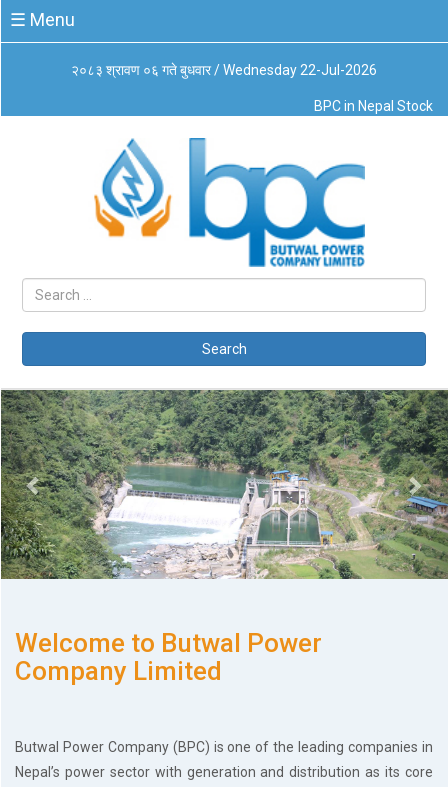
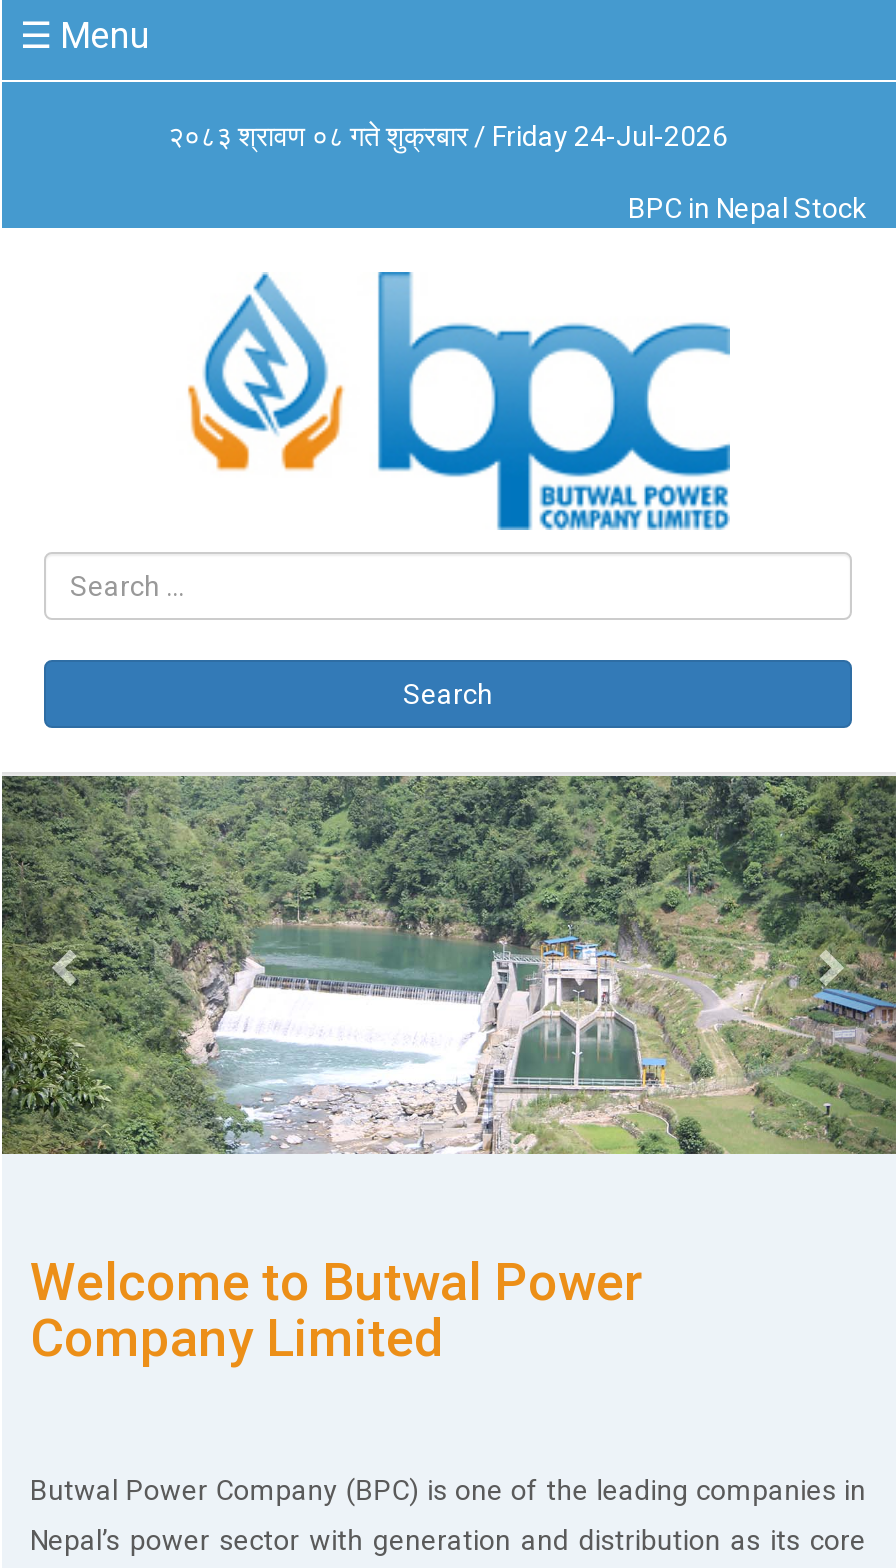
- २०८३ श्रावण ०६ गते बुधवार / Wednesday 22-Jul-2026
+ २०८३ श्रावण ०८ गते शुक्रबार / Friday 24-Jul-2026
